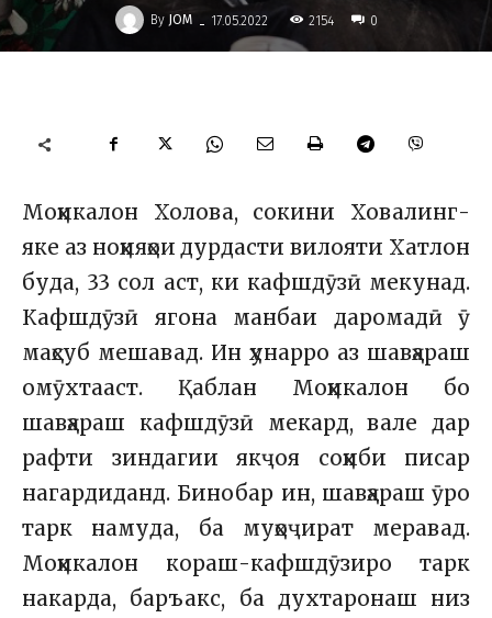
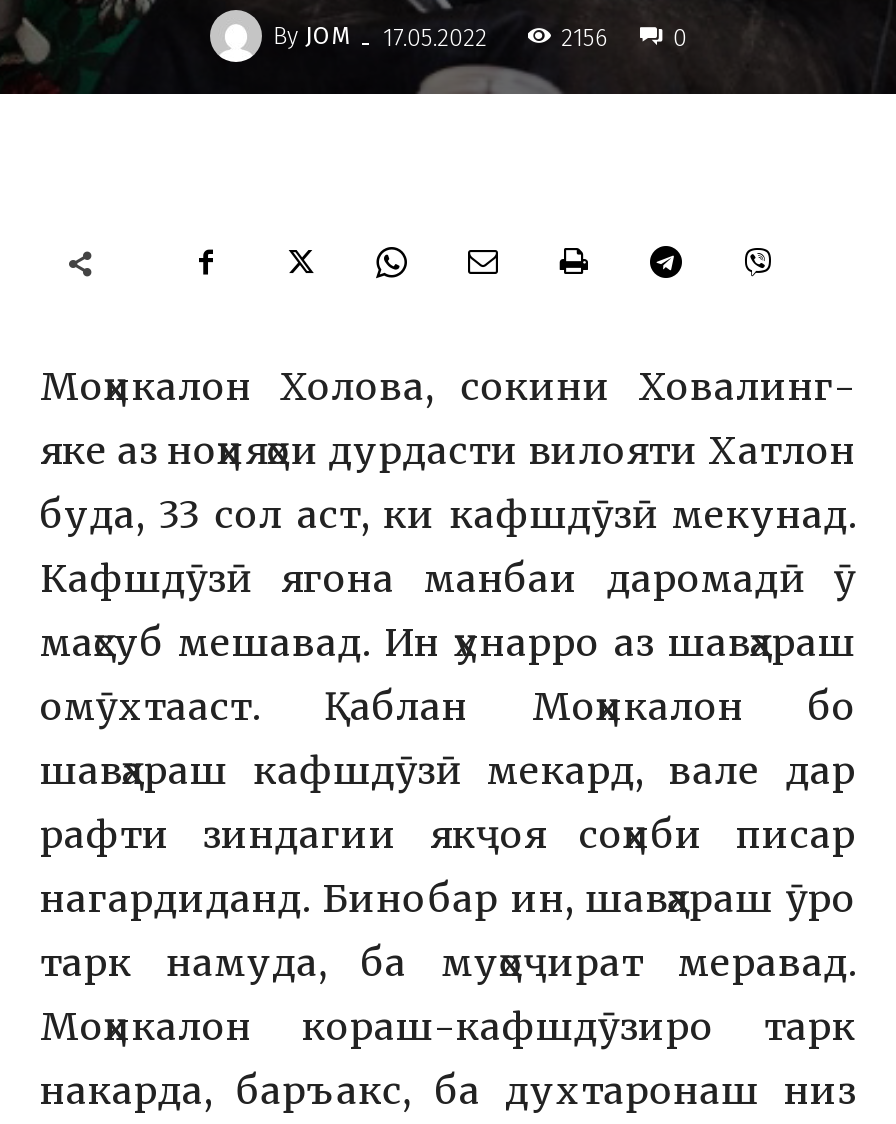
- 2154
+ 2156
